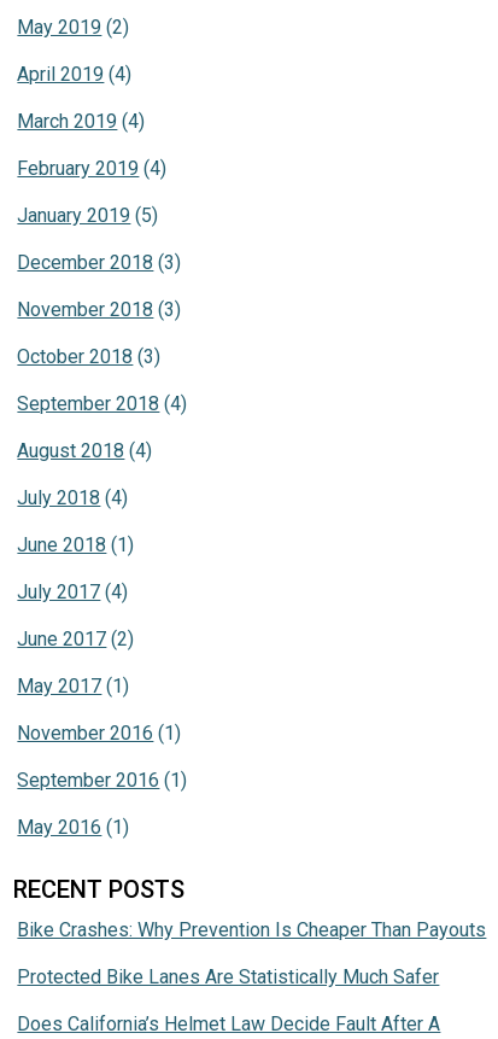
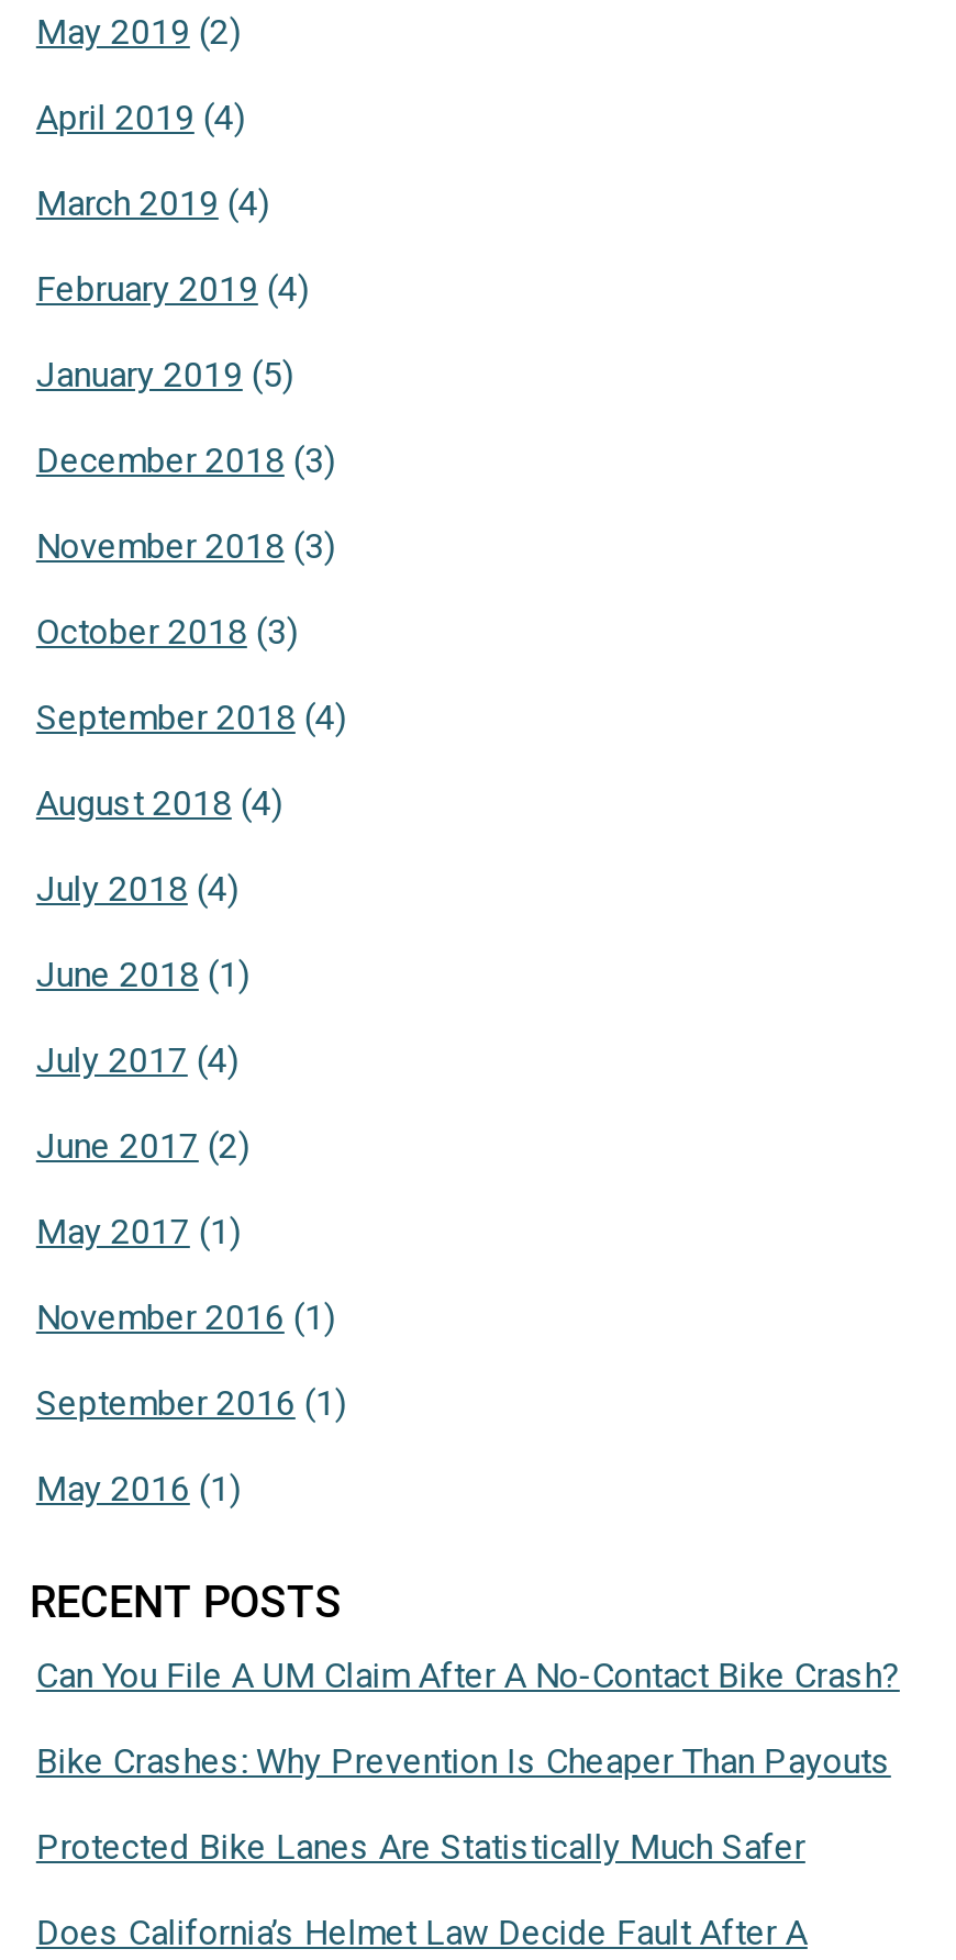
+ Can You File A UM Claim After A No-Contact Bike Crash?
